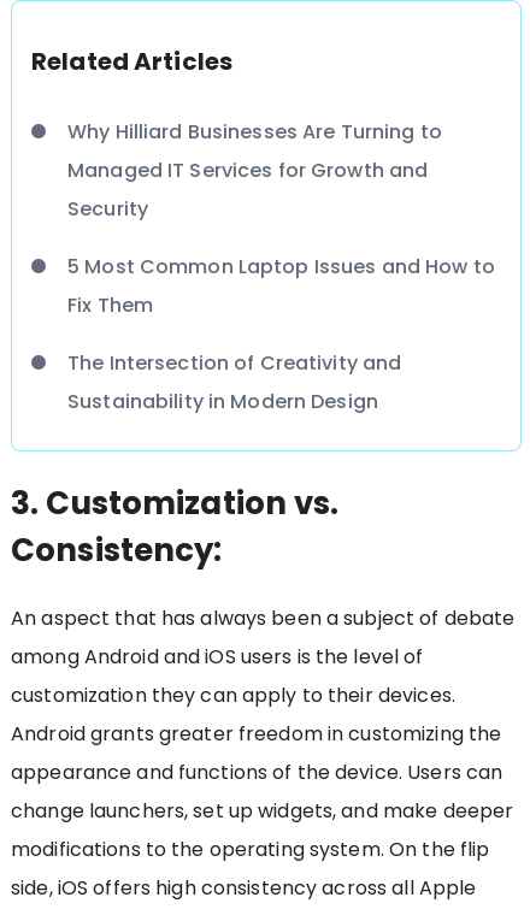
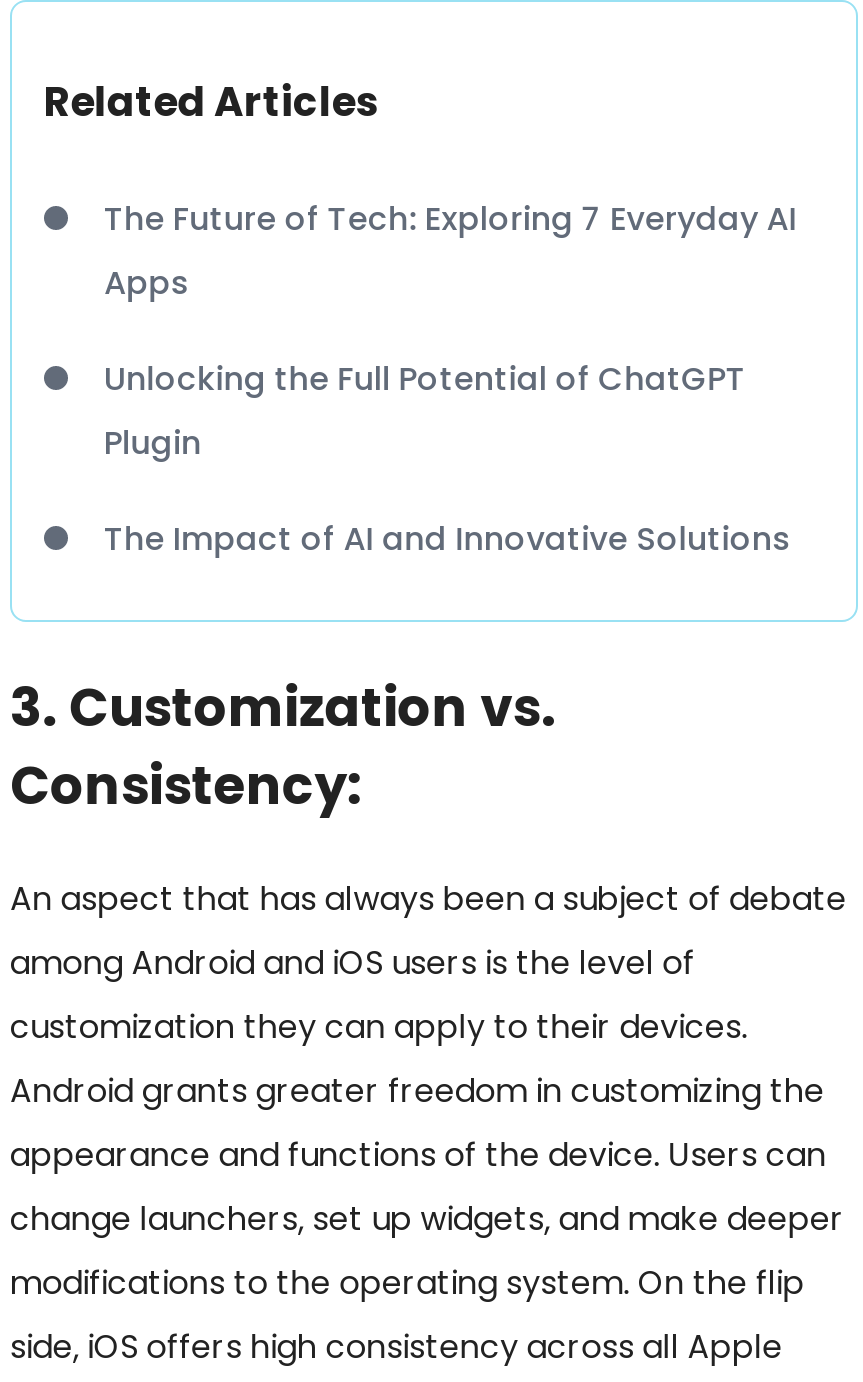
- Why Hilliard Businesses Are Turning to
- Managed IT Services for Growth and
- Security
+ The Future of Tech: Exploring 7 Everyday AI
+ Apps

- 5 Most Common Laptop Issues and How to
- Fix Them
+ Unlocking the Full Potential of ChatGPT
+ Plugin

- The Intersection of Creativity and
- Sustainability in Modern Design
+ The Impact of AI and Innovative Solutions
